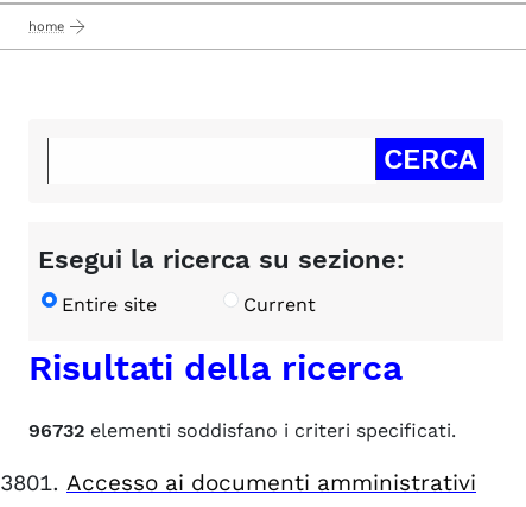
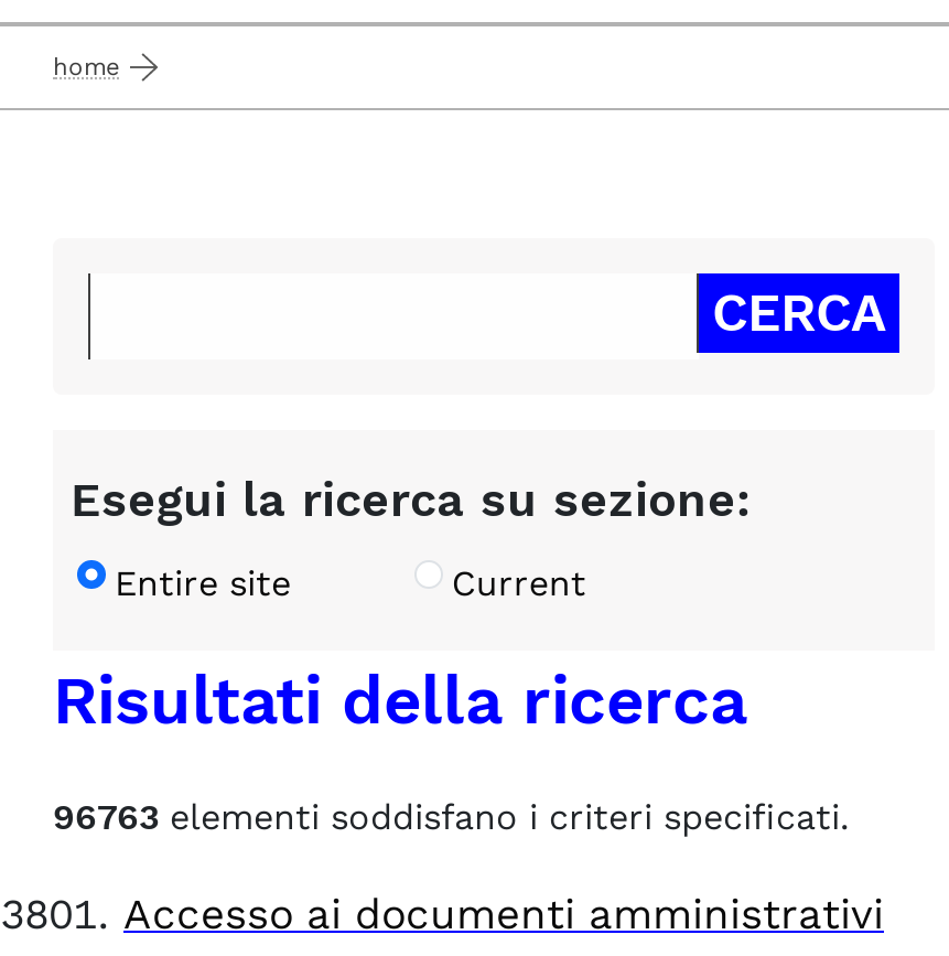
- 96732 elementi soddisfano i criteri specificati.
+ 96763 elementi soddisfano i criteri specificati.
